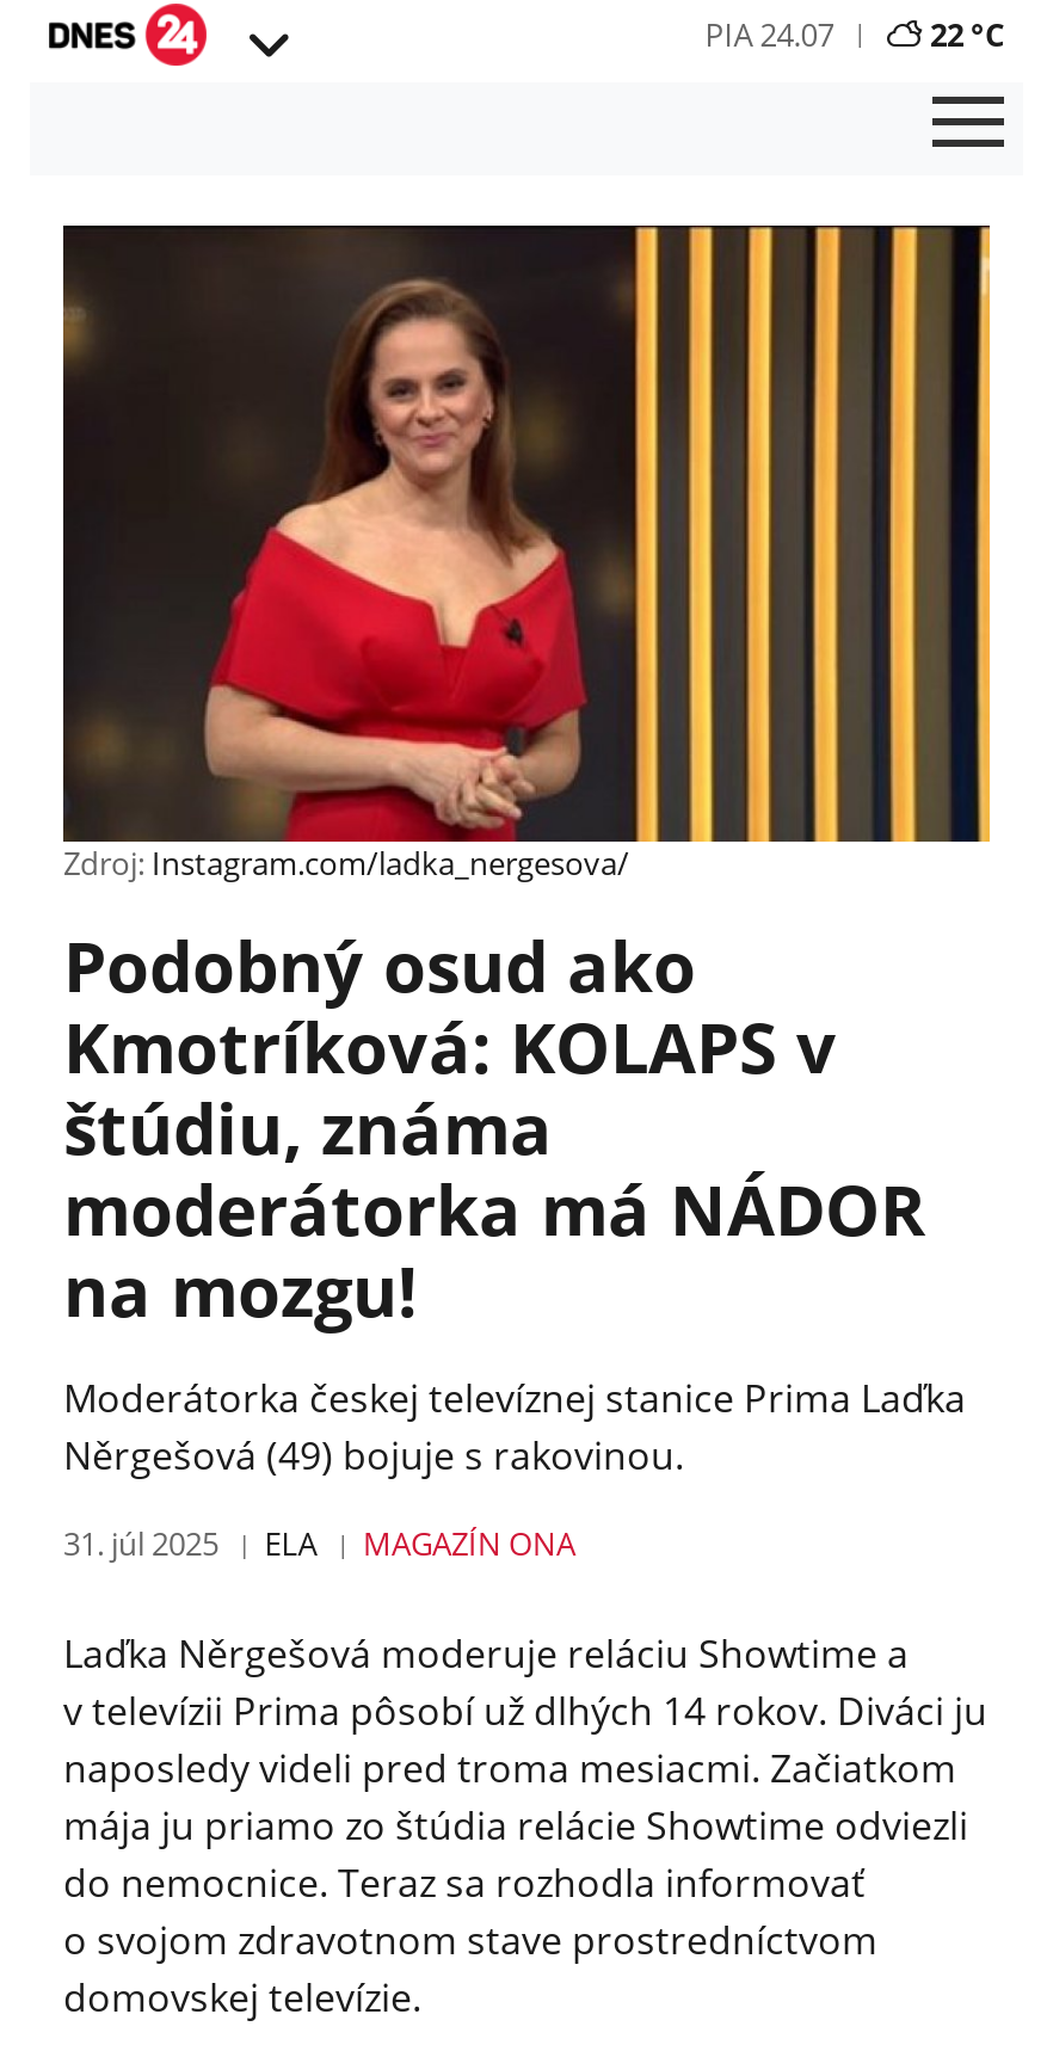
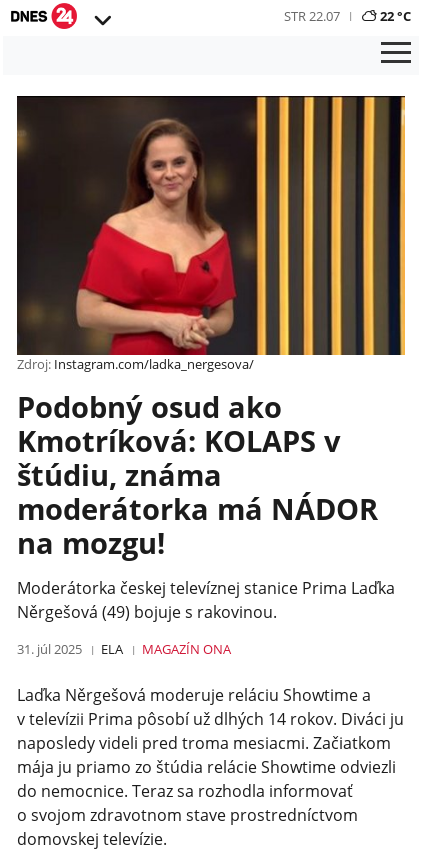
- PIA 24.07
+ STR 22.07
